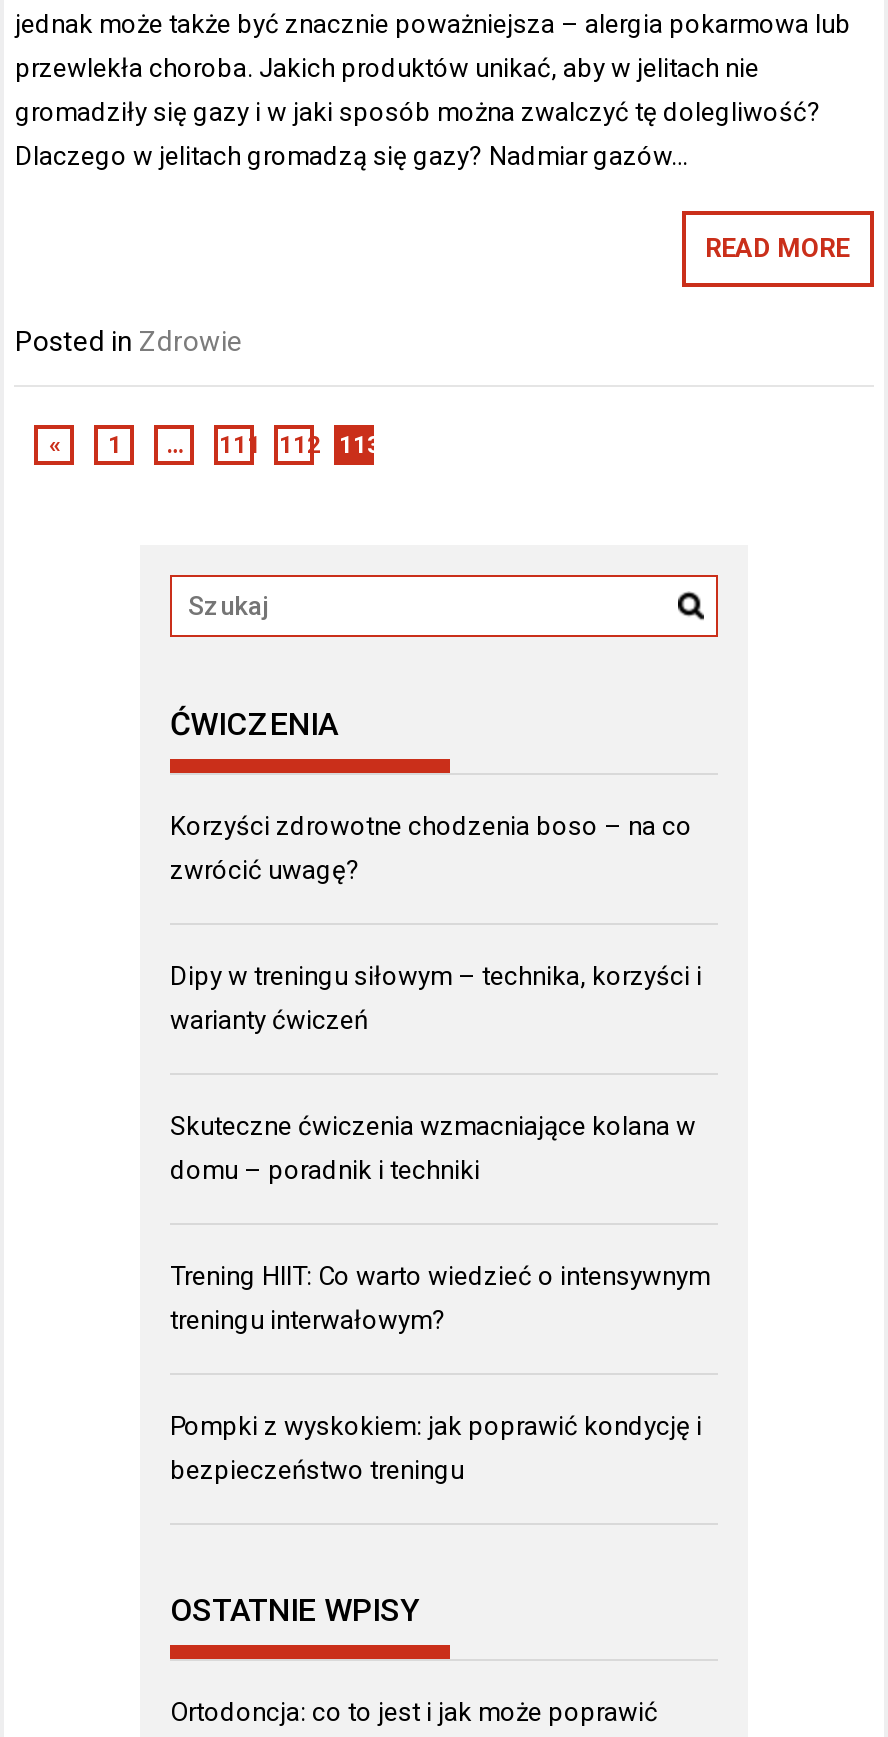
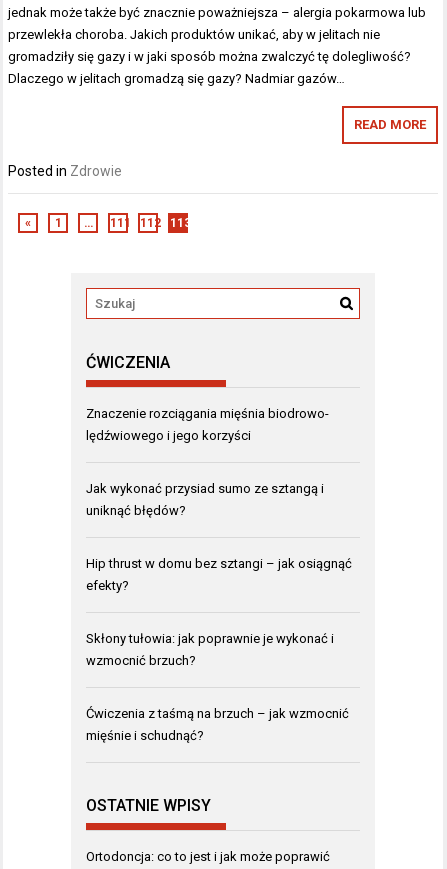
- Korzyści zdrowotne chodzenia boso – na co
+ Znaczenie rozciągania mięśnia biodrowo-

- zwrócić uwagę?
+ lędźwiowego i jego korzyści

- Dipy w treningu siłowym – technika, korzyści i
+ Jak wykonać przysiad sumo ze sztangą i

- warianty ćwiczeń
+ uniknąć błędów?

- Skuteczne ćwiczenia wzmacniające kolana w
+ Hip thrust w domu bez sztangi – jak osiągnąć

- domu – poradnik i techniki
+ efekty?

- Trening HIIT: Co warto wiedzieć o intensywnym
+ Skłony tułowia: jak poprawnie je wykonać i

- treningu interwałowym?
+ wzmocnić brzuch?

- Pompki z wyskokiem: jak poprawić kondycję i
+ Ćwiczenia z taśmą na brzuch – jak wzmocnić

- bezpieczeństwo treningu
+ mięśnie i schudnąć?
